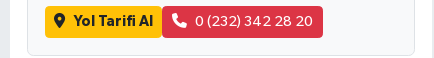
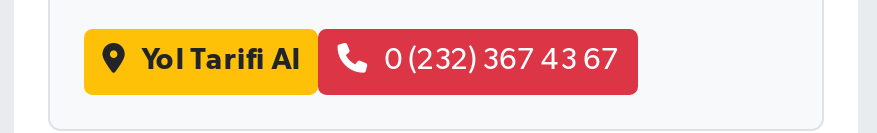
- 0 (232) 342 28 20
+ 0 (232) 367 43 67
